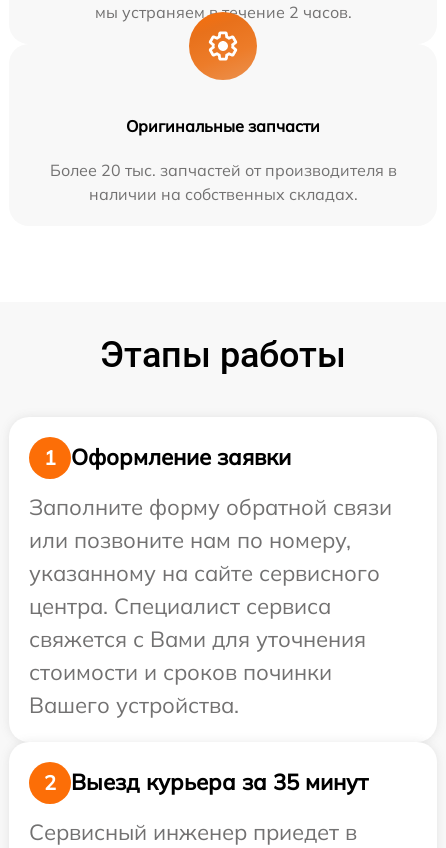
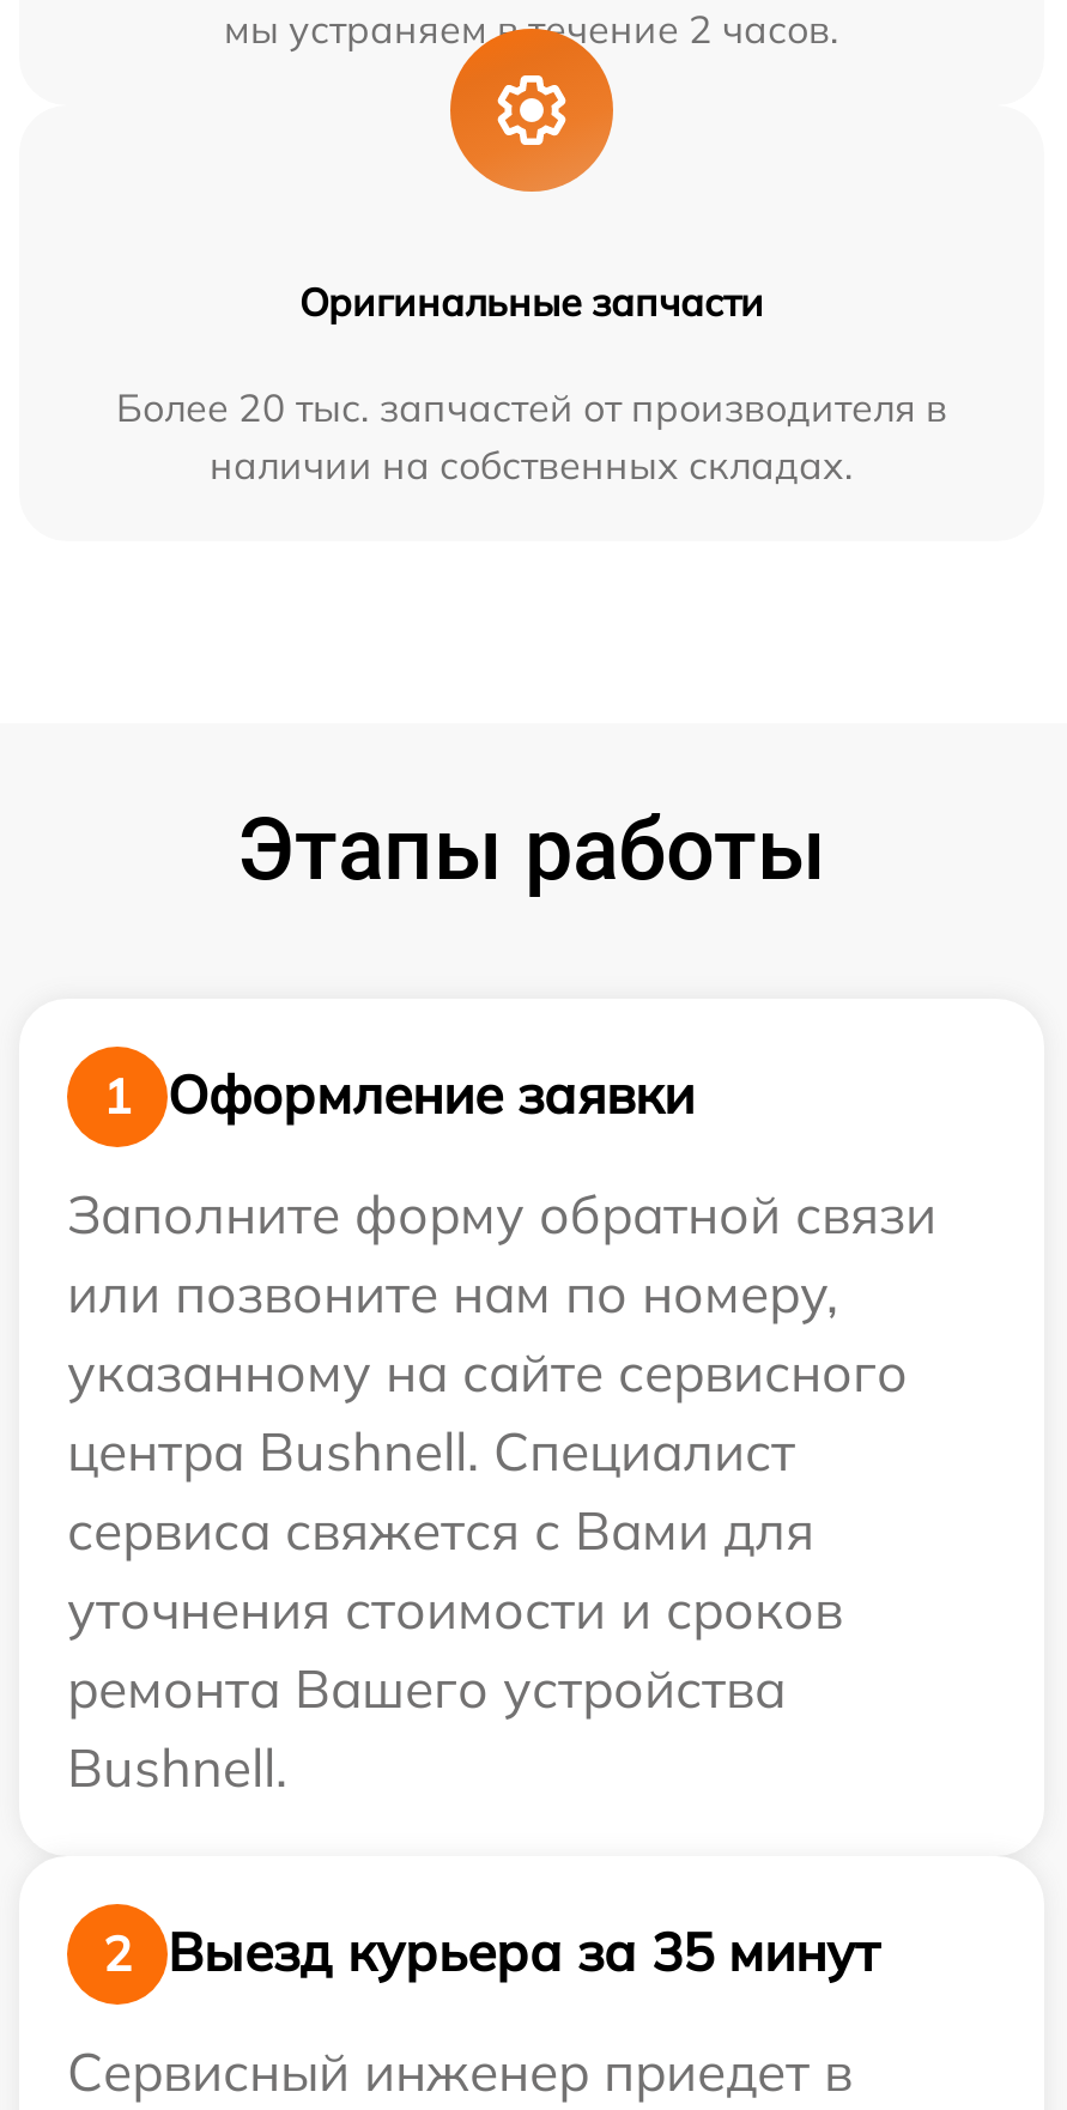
- центра. Специалист сервиса
- свяжется с Вами для уточнения
- стоимости и сроков починки
- Вашего устройства.
+ центра Bushnell. Специалист
+ сервиса свяжется с Вами для
+ уточнения стоимости и сроков
+ ремонта Вашего устройства
+ Bushnell.
